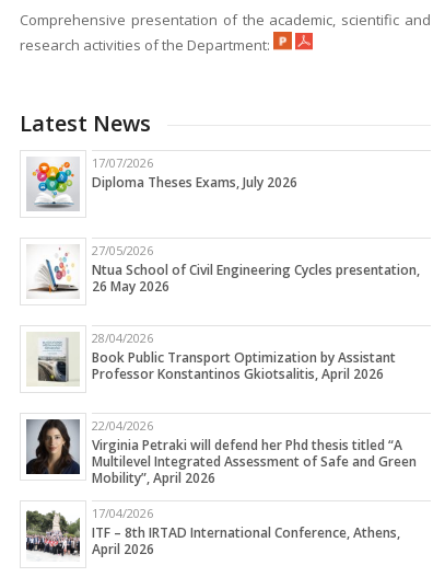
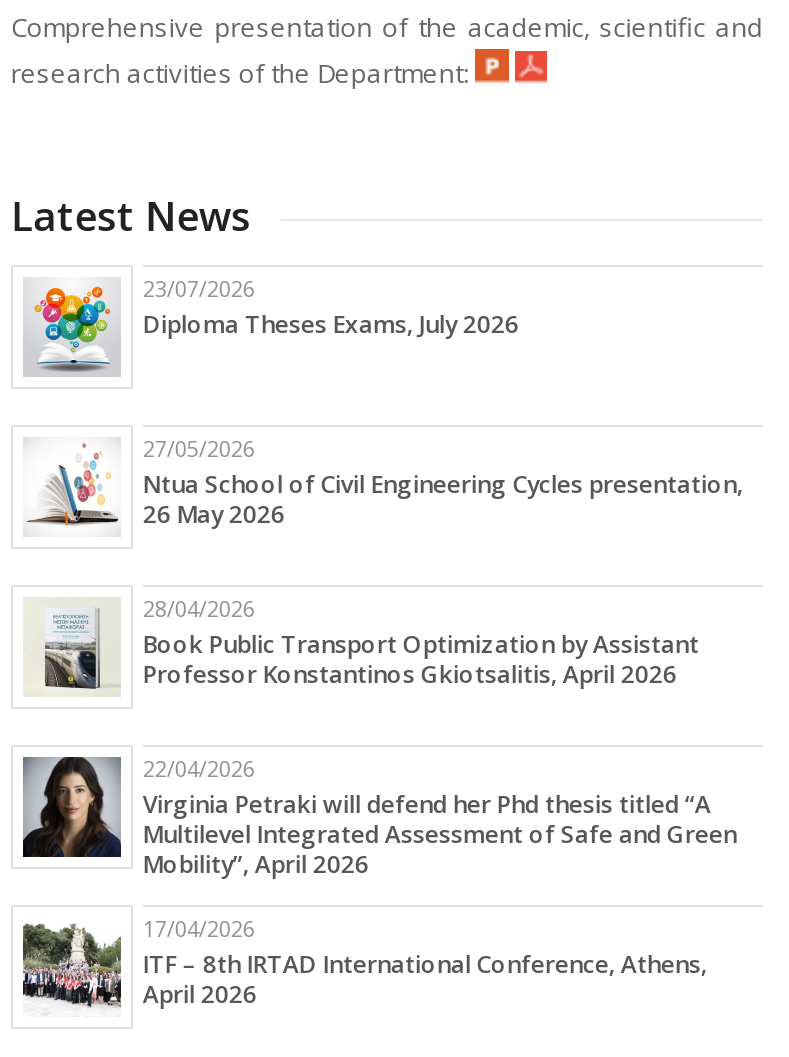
- 17/07/2026
+ 23/07/2026
